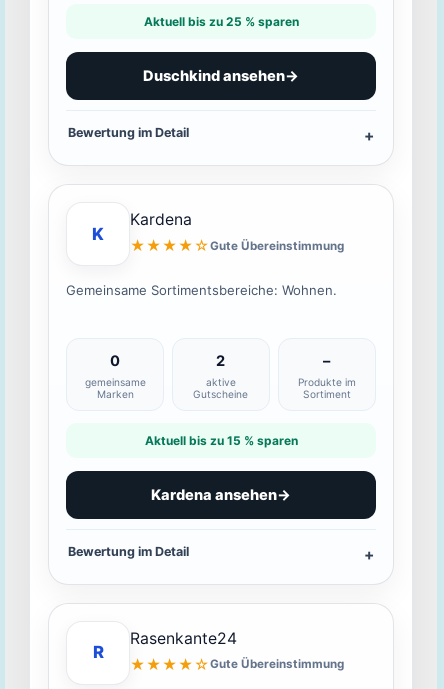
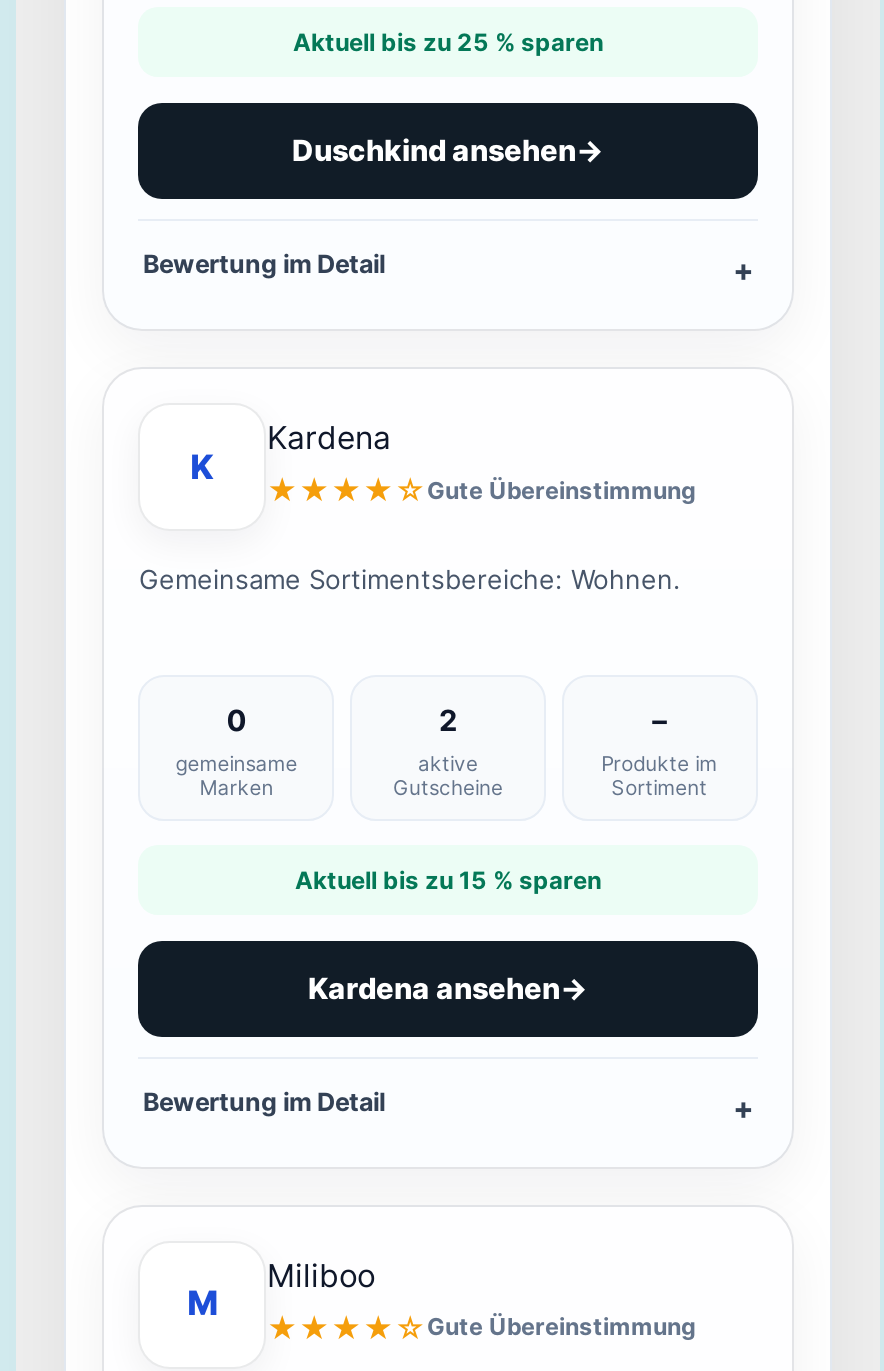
- Rasenkante24
+ Miliboo

- R
+ M
